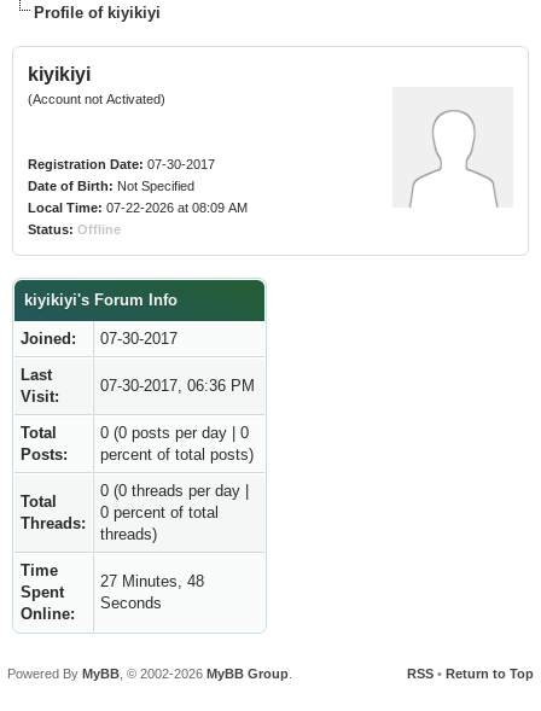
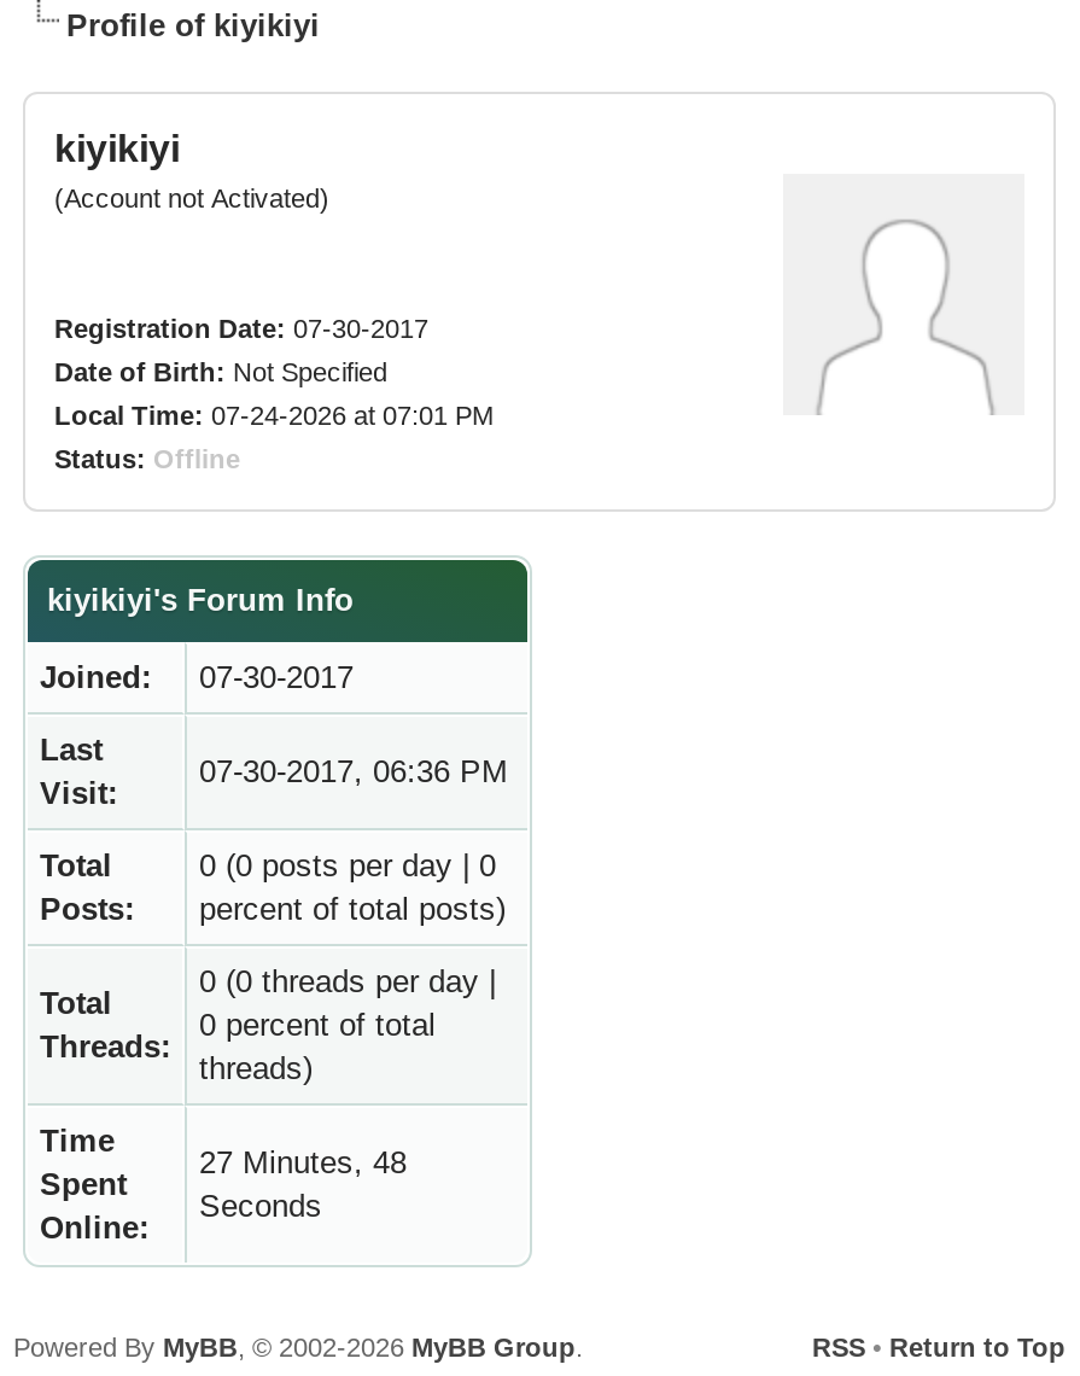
- Local Time: 07-22-2026 at 08:09 AM
+ Local Time: 07-24-2026 at 07:01 PM
